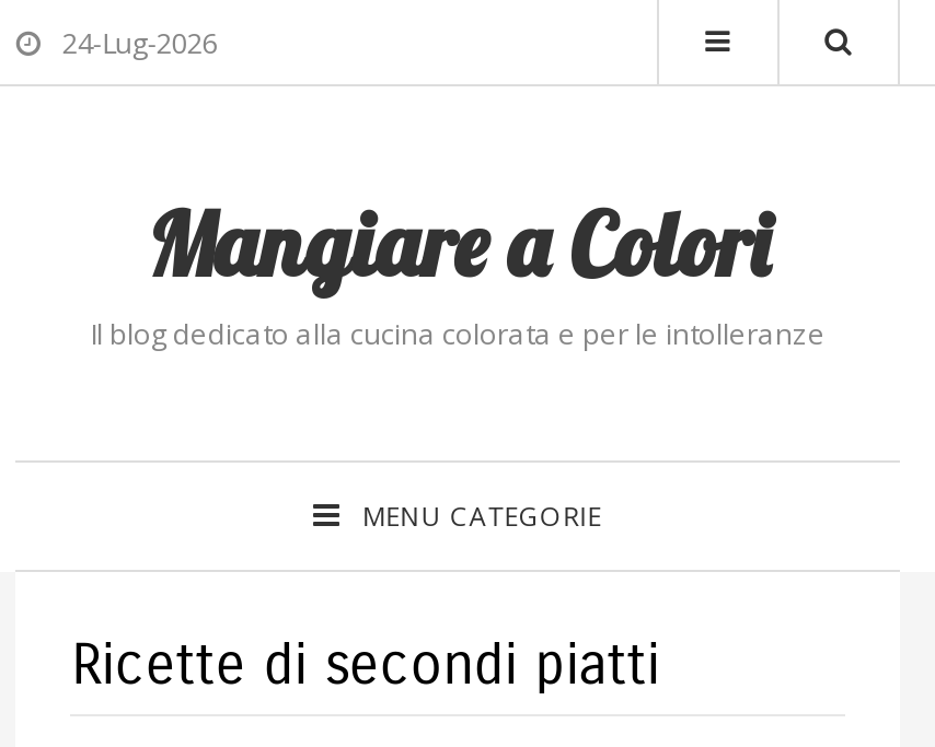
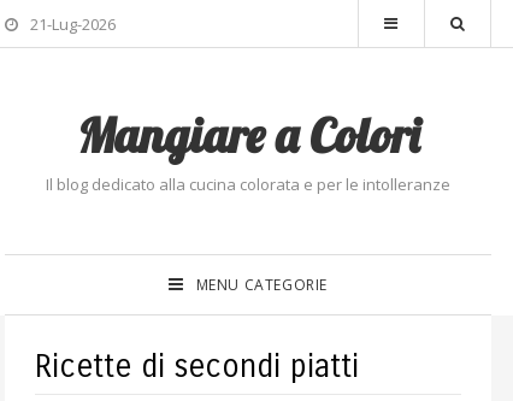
- 24-Lug-2026
+ 21-Lug-2026
